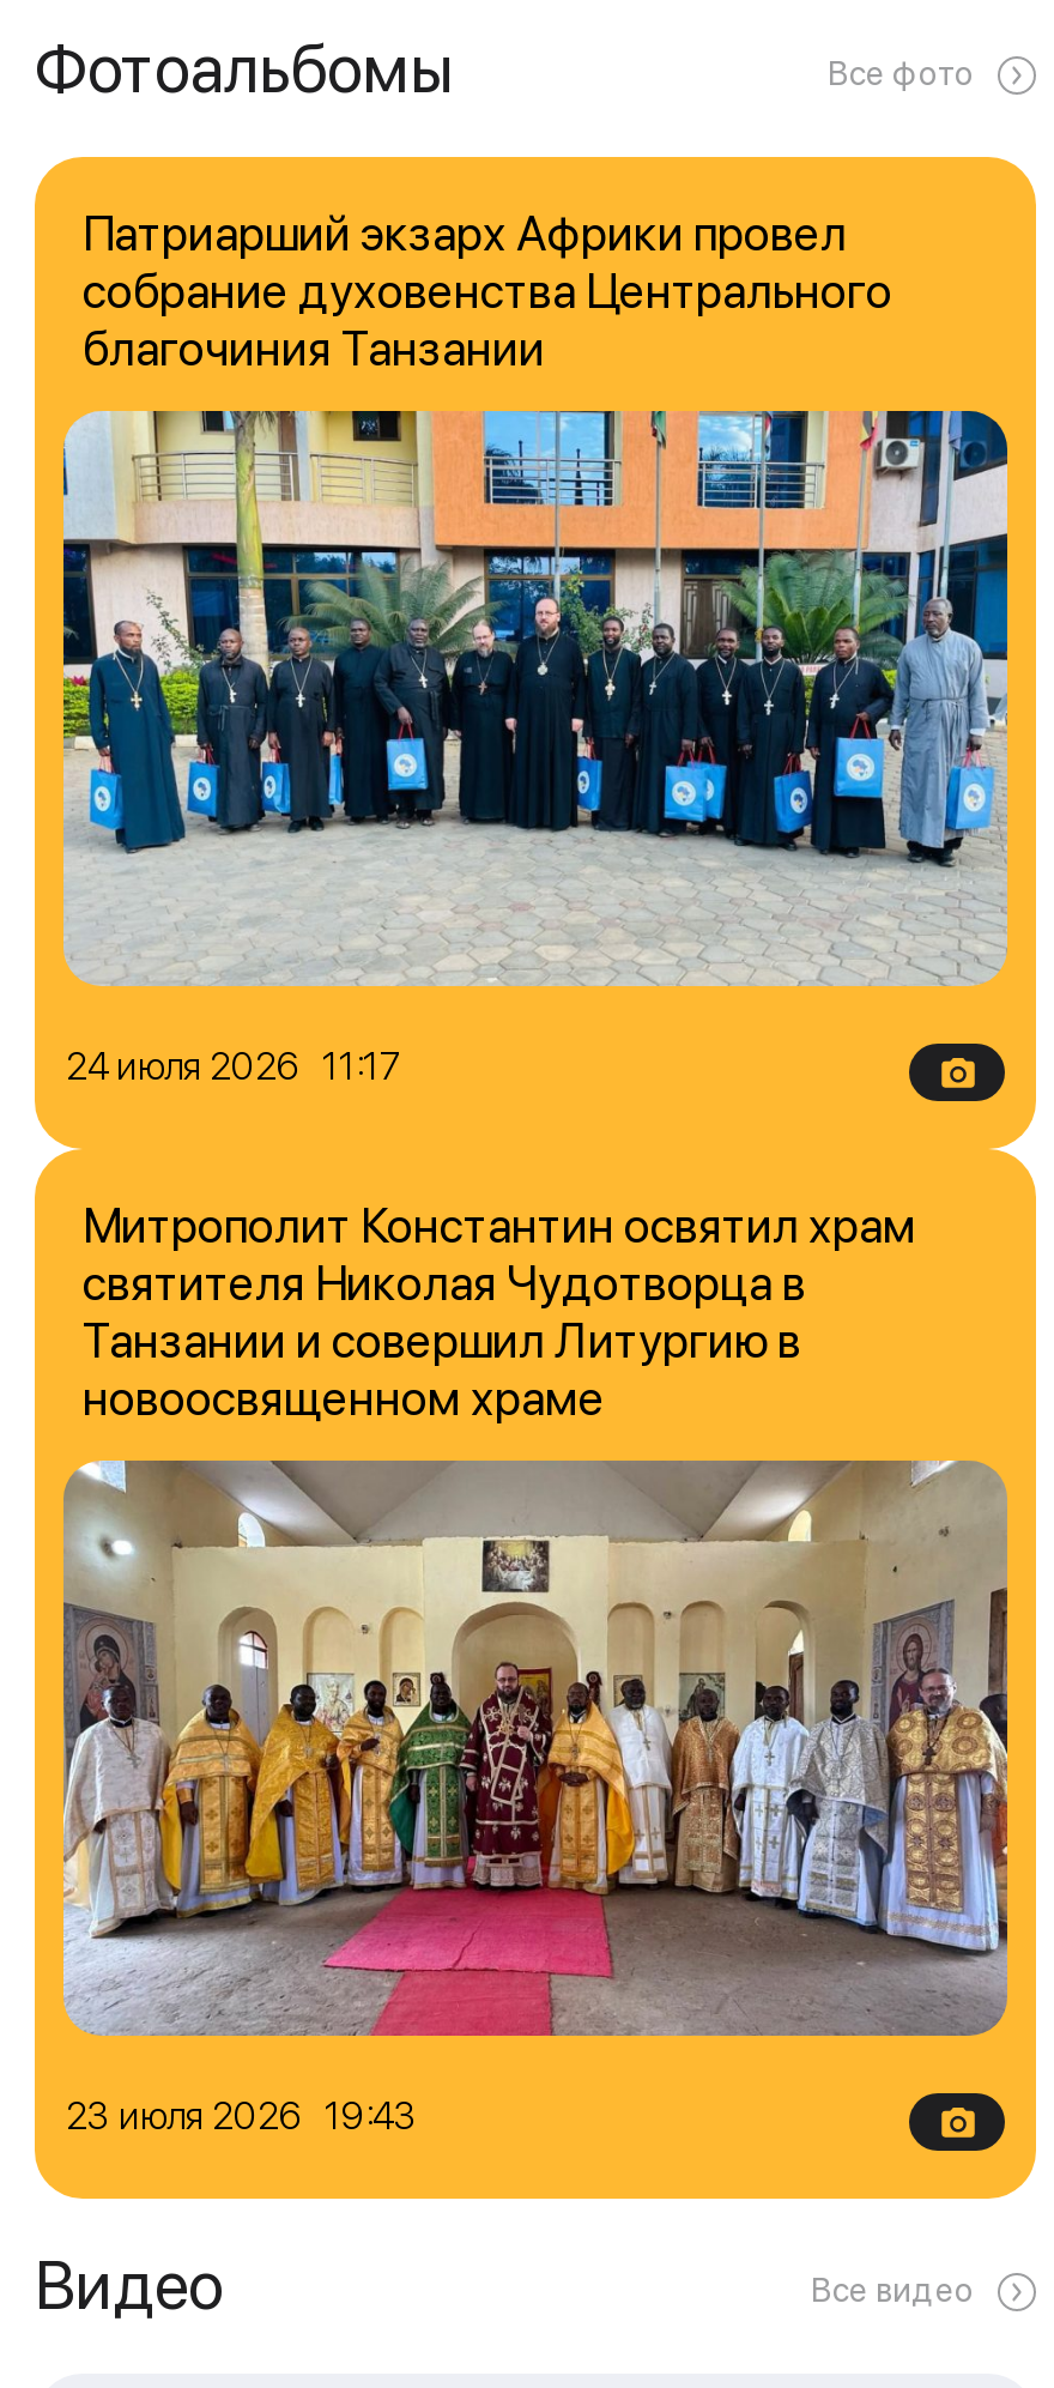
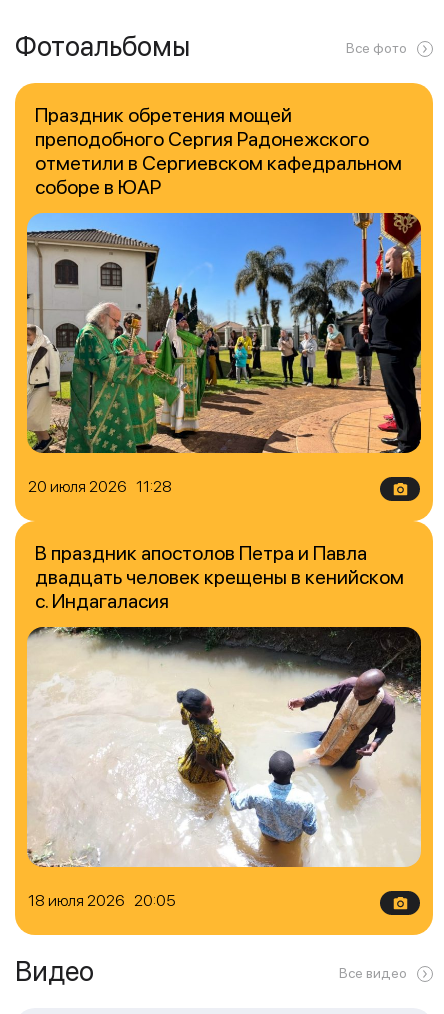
- Патриарший экзарх Африки провел
- собрание духовенства Центрального
- благочиния Танзании
+ Праздник обретения мощей
+ преподобного Сергия Радонежского
+ отметили в Сергиевском кафедральном
+ соборе в ЮАР

- [image]
- 24 июля 2026 11:17
+ [image]
+ 20 июля 2026 11:28

- Митрополит Константин освятил храм
- святителя Николая Чудотворца в
- Танзании и совершил Литургию в
- новоосвященном храме
+ В праздник апостолов Петра и Павла
+ двадцать человек крещены в кенийском
+ с. Индагаласия

- [image]
- 23 июля 2026 19:43
+ [image]
+ 18 июля 2026 20:05
